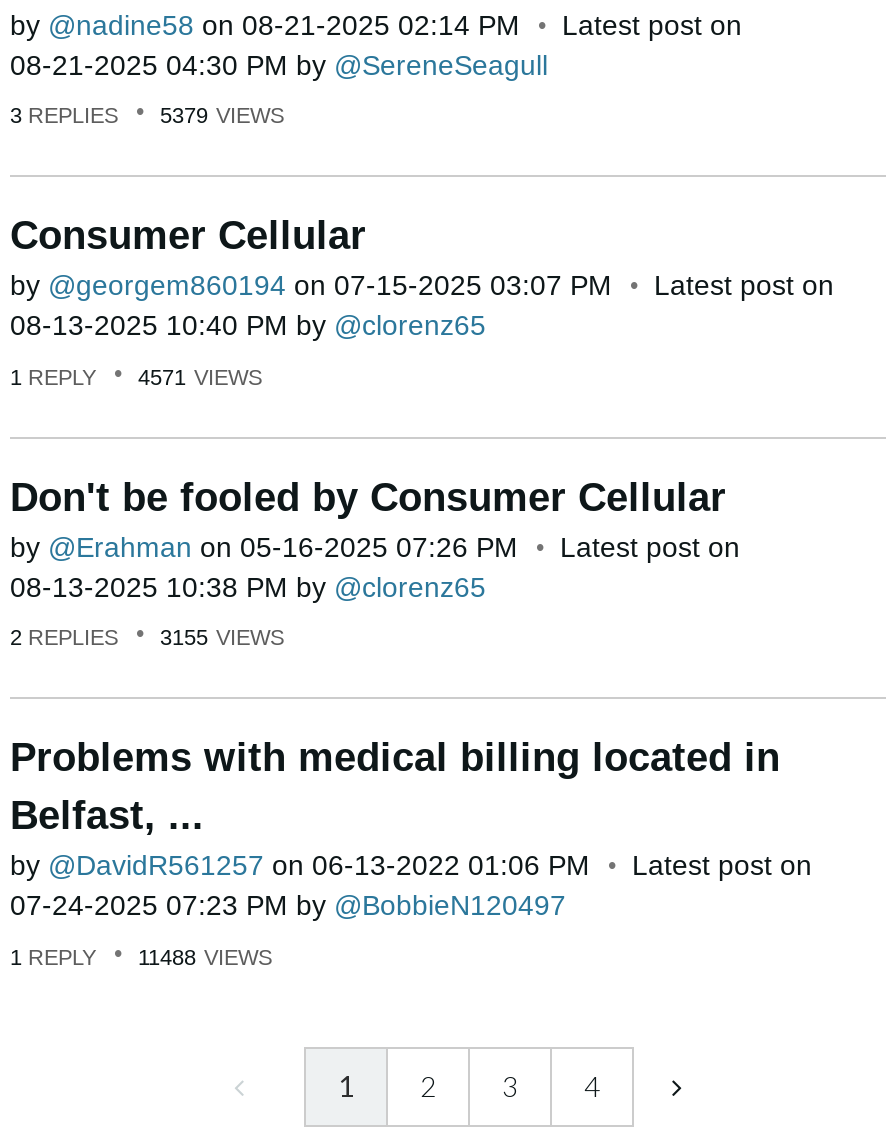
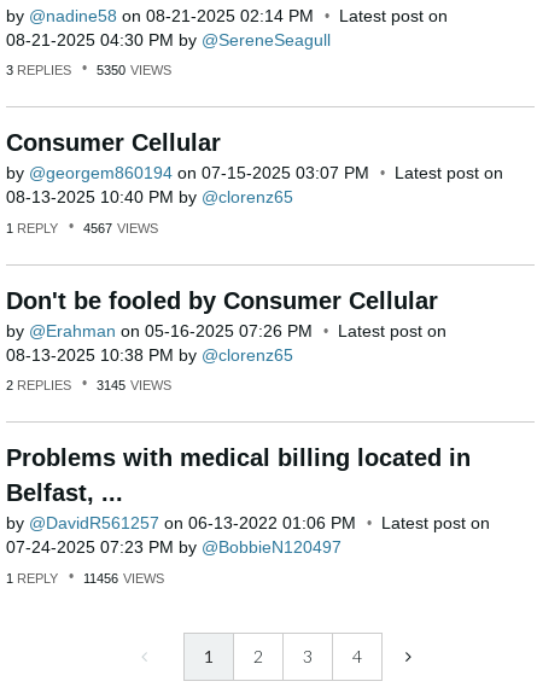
- 3 REPLIES 5379 VIEWS
+ 3 REPLIES 5350 VIEWS

- 1 REPLY 4571 VIEWS
+ 1 REPLY 4567 VIEWS

- 2 REPLIES 3155 VIEWS
+ 2 REPLIES 3145 VIEWS

- 1 REPLY 11488 VIEWS
+ 1 REPLY 11456 VIEWS
